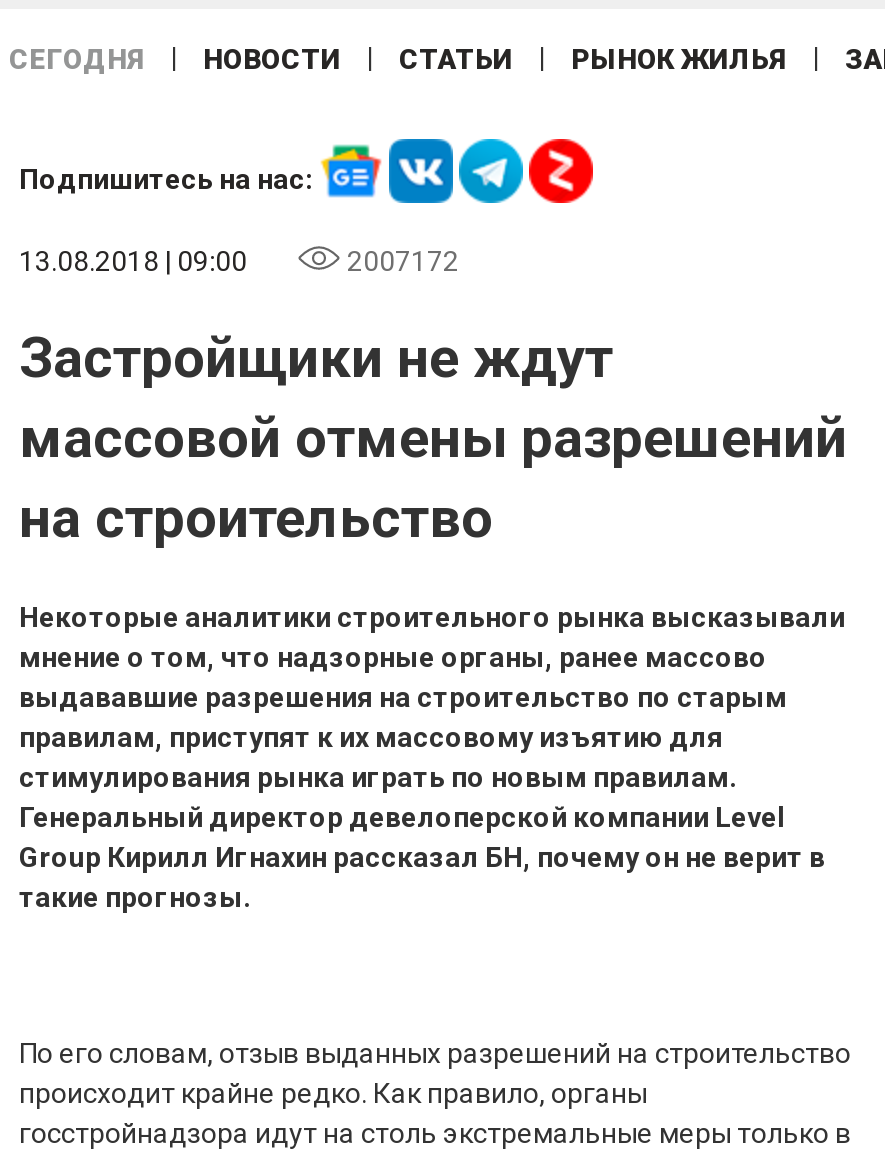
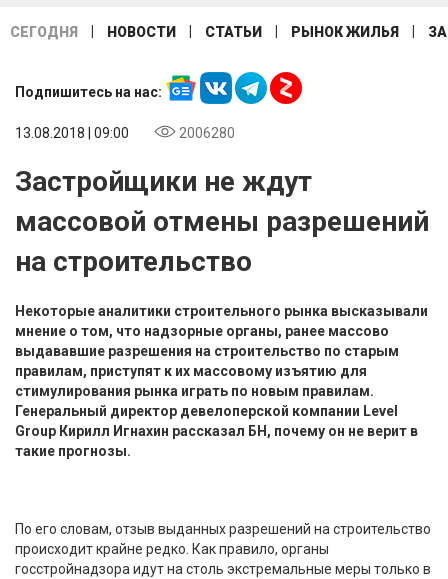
- 2007172
+ 2006280
